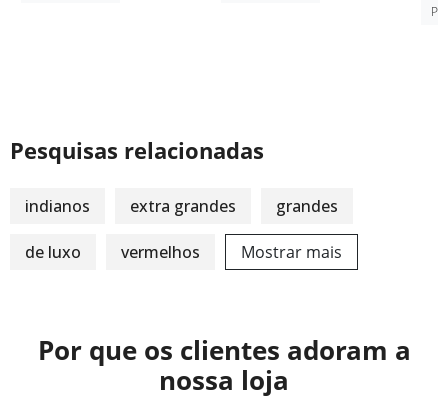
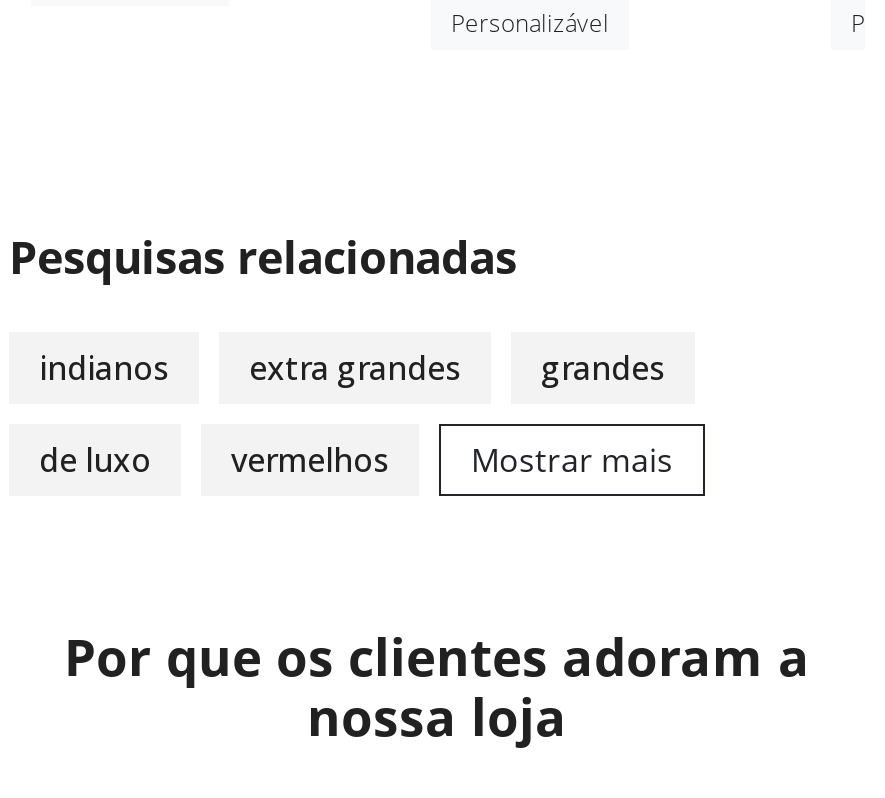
+ Personalizável
